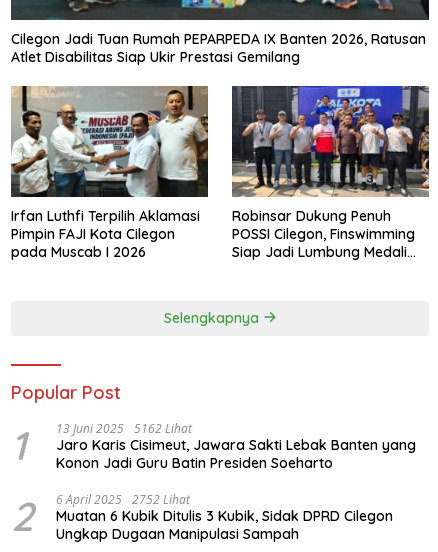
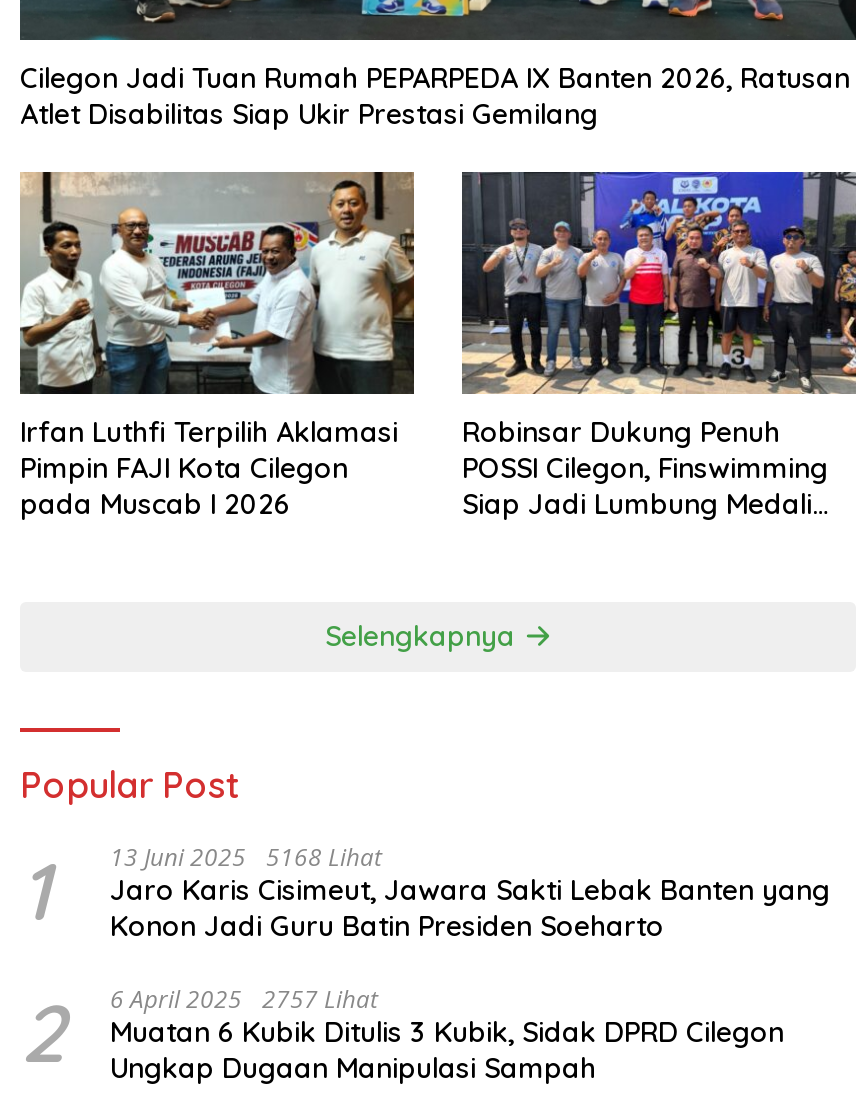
- 1 13 Juni 2025 5162 Lihat Jaro Karis Cisimeut, Jawara Sakti Lebak Banten yang Konon Jadi Guru Batin Presiden Soeharto
+ 1 13 Juni 2025 5168 Lihat Jaro Karis Cisimeut, Jawara Sakti Lebak Banten yang Konon Jadi Guru Batin Presiden Soeharto

- 2 6 April 2025 2752 Lihat Muatan 6 Kubik Ditulis 3 Kubik, Sidak DPRD Cilegon Ungkap Dugaan Manipulasi Sampah
+ 2 6 April 2025 2757 Lihat Muatan 6 Kubik Ditulis 3 Kubik, Sidak DPRD Cilegon Ungkap Dugaan Manipulasi Sampah
